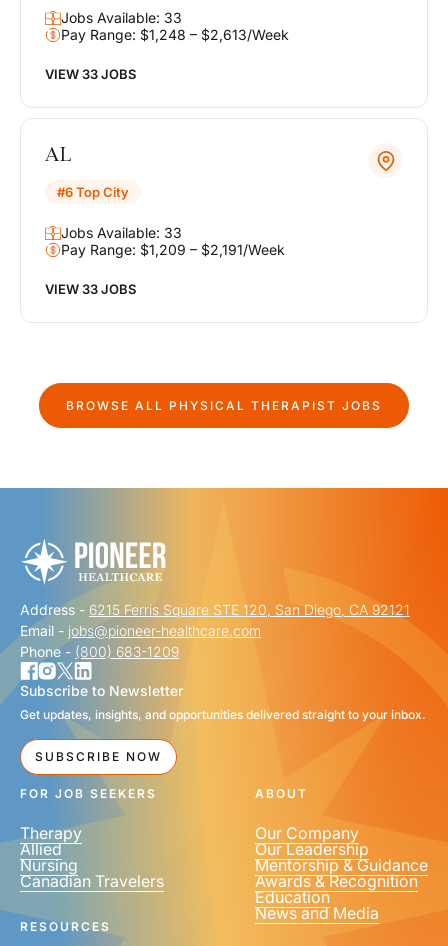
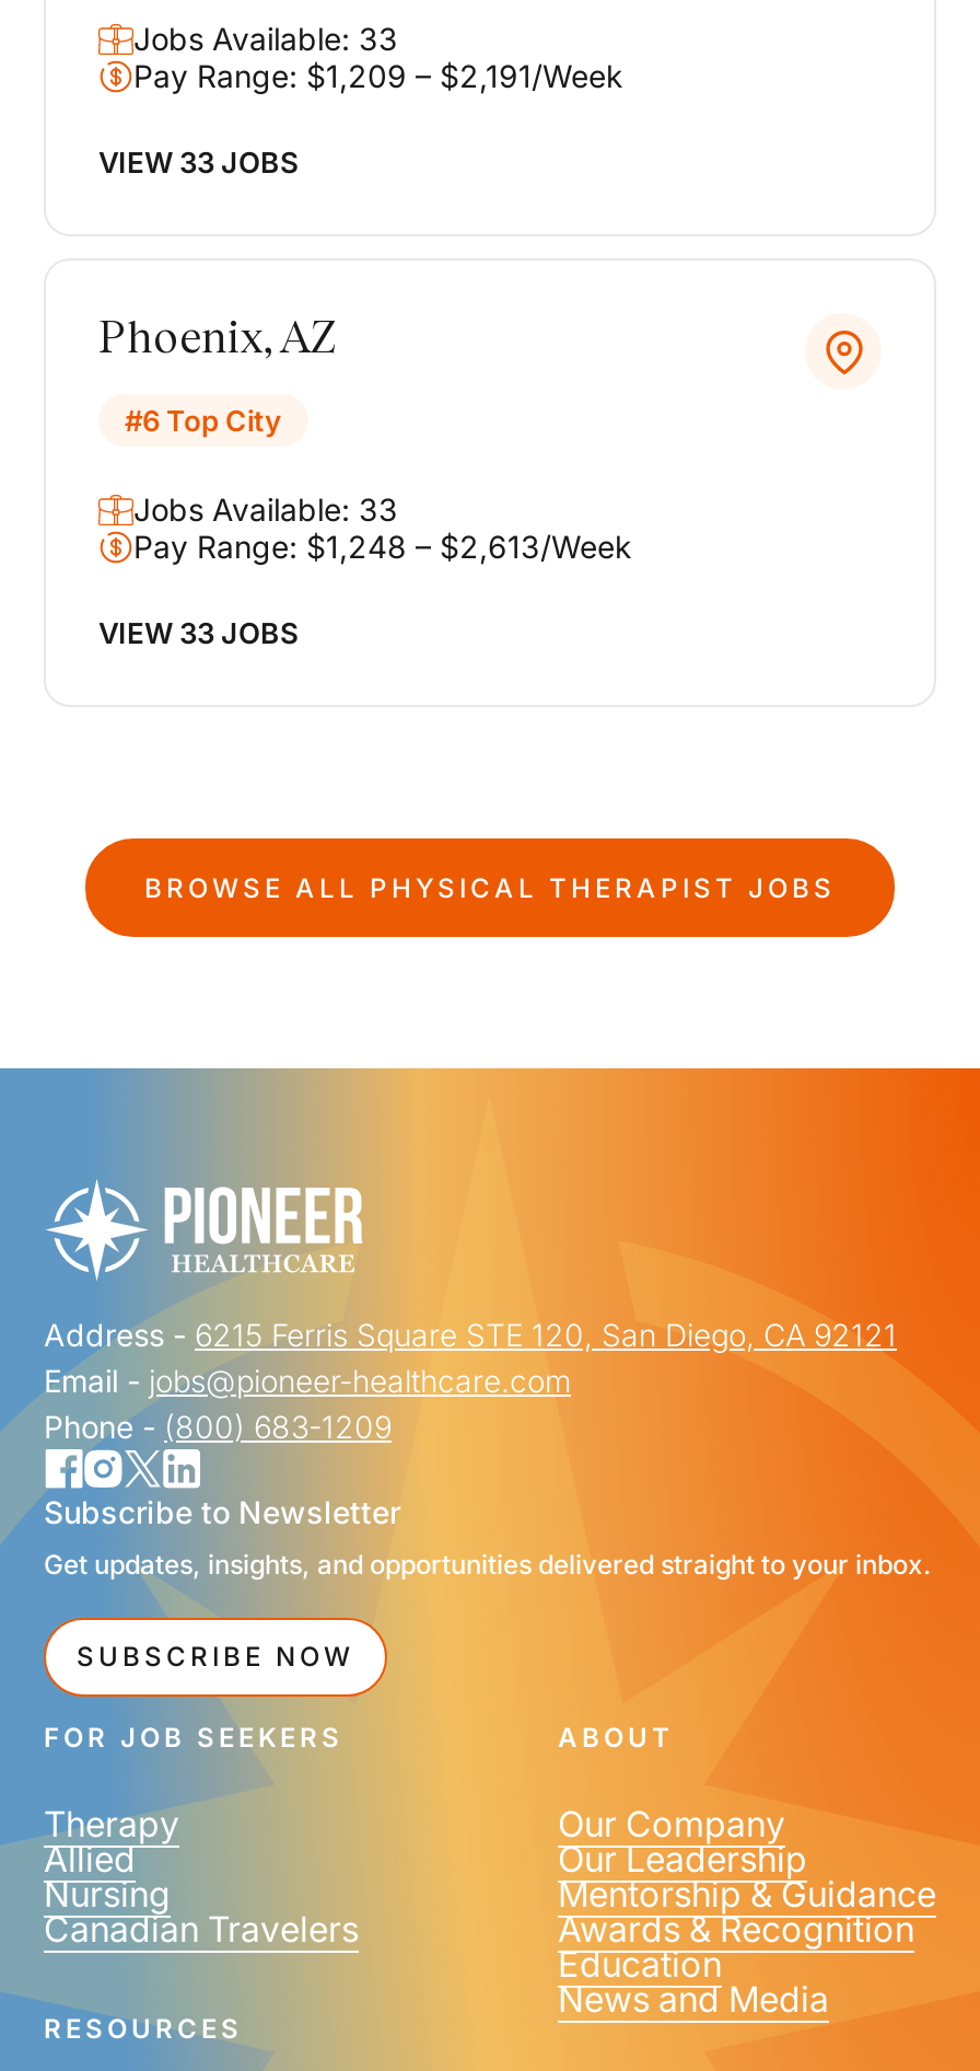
moved down: Pay Range: $1,248 – $2,613/Week

- AL
+ Phoenix, AZ

moved up: Pay Range: $1,209 – $2,191/Week
